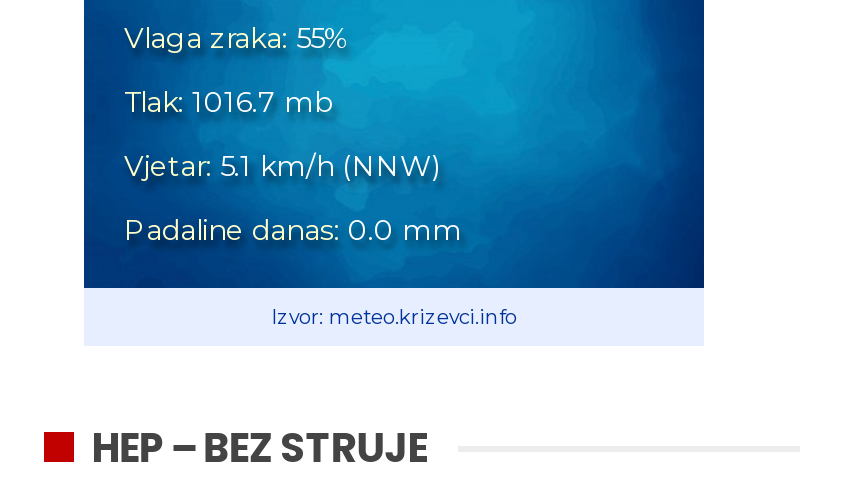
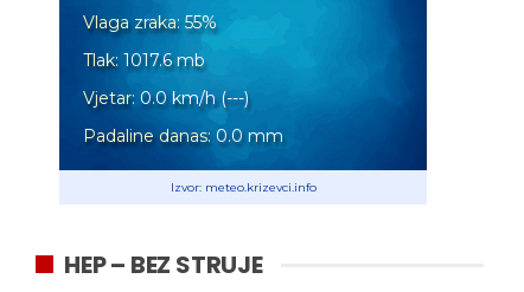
- Tlak: 1016.7 mb
+ Tlak: 1017.6 mb

- Vjetar: 5.1 km/h (NNW)
+ Vjetar: 0.0 km/h (---)
